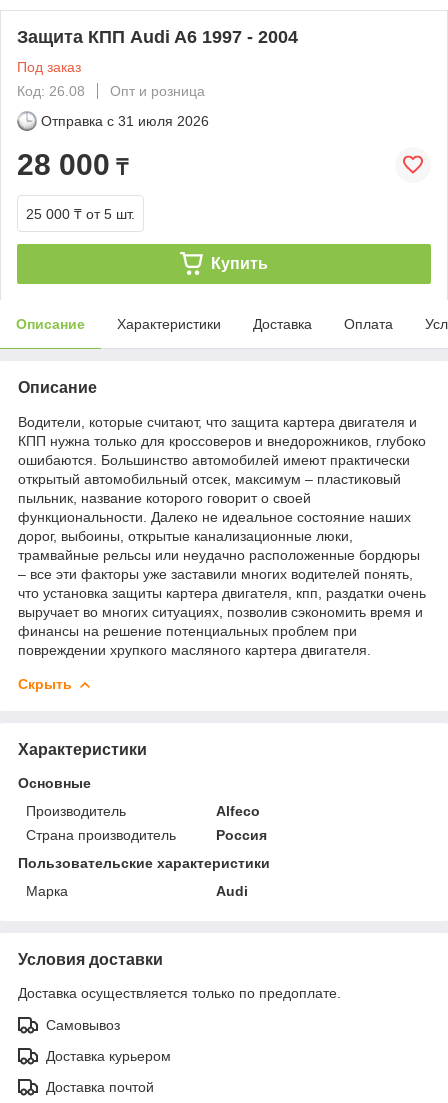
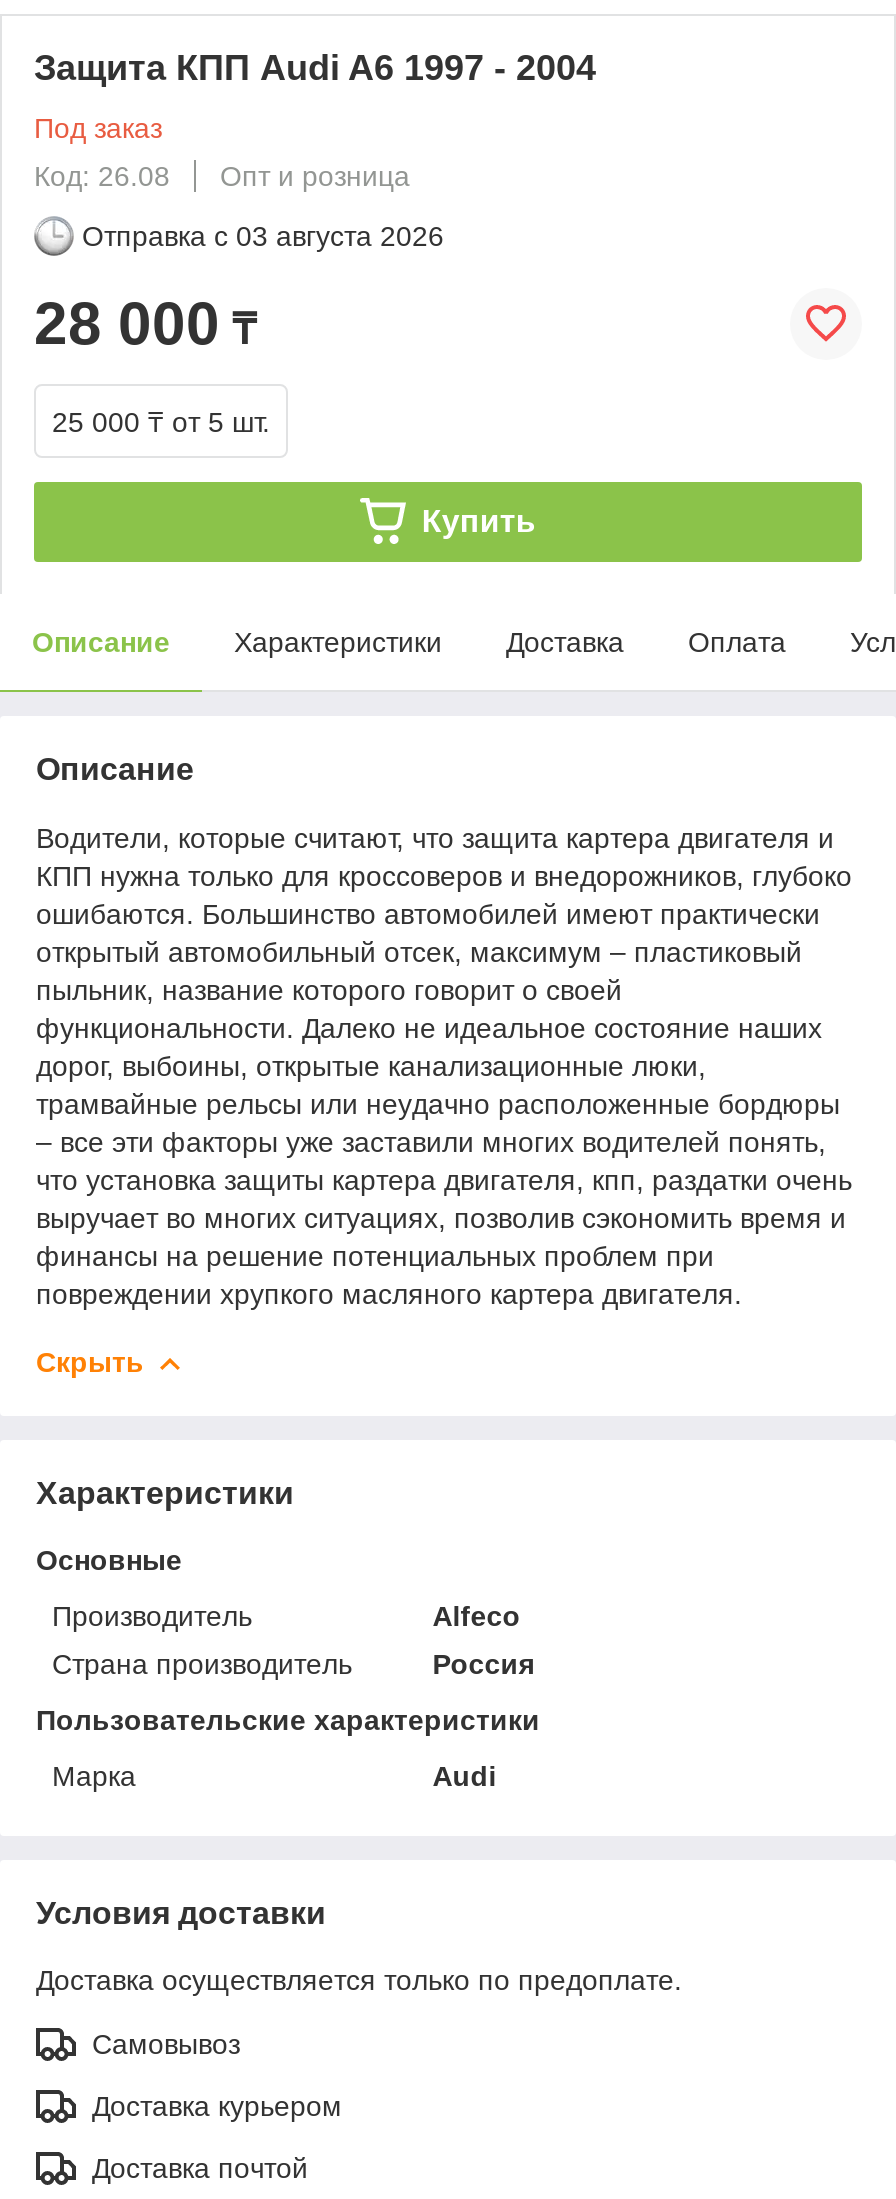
- Отправка с 31 июля 2026
+ Отправка с 03 августа 2026
